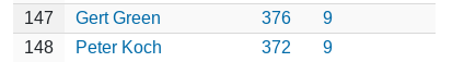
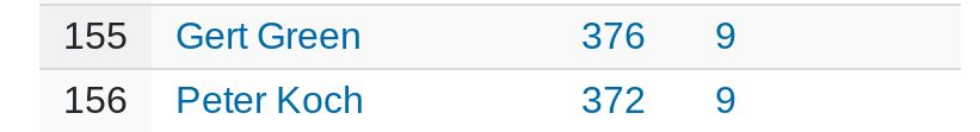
- 147 Gert Green
+ 155 Gert Green

- 148 Peter Koch
+ 156 Peter Koch
